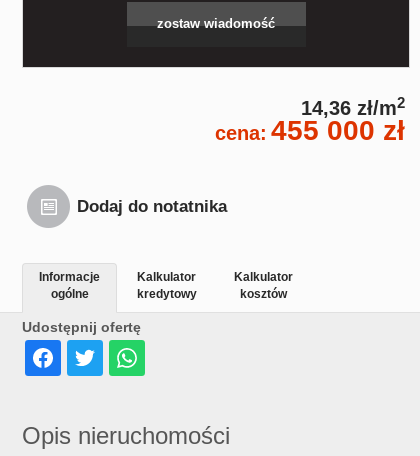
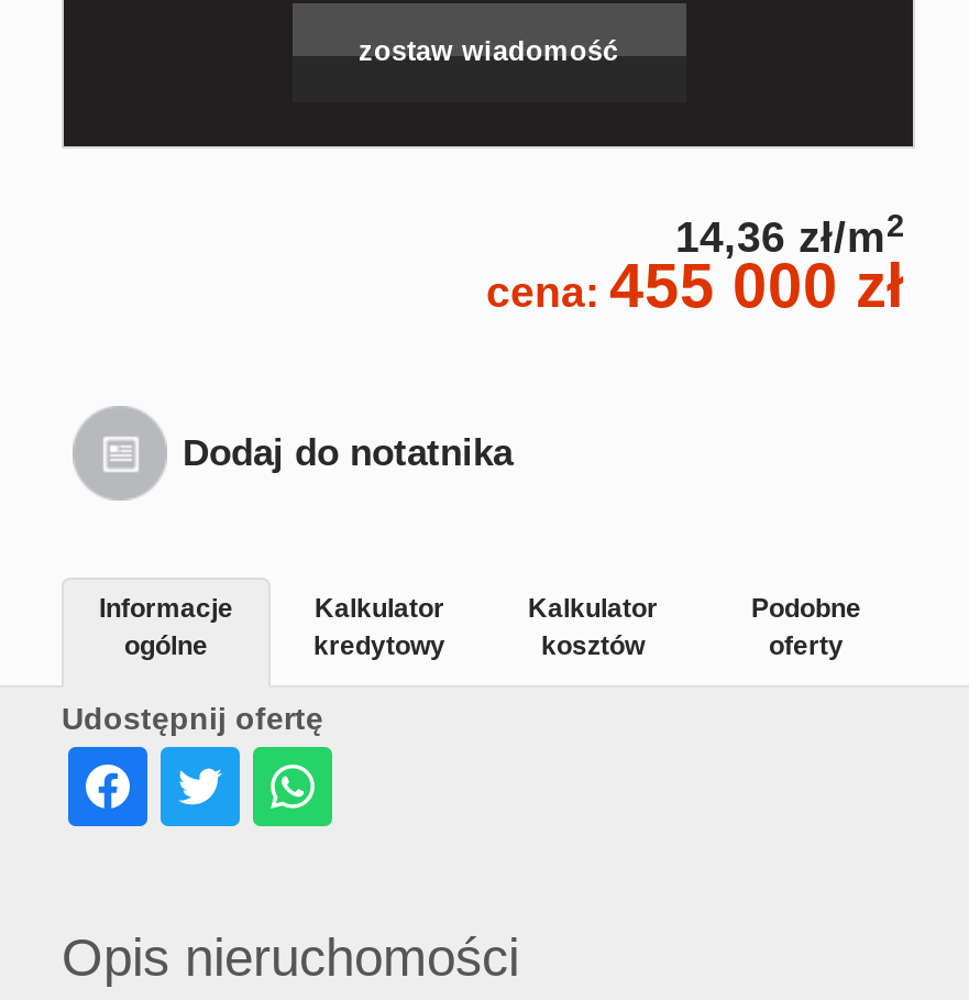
+ Podobne
+ oferty
